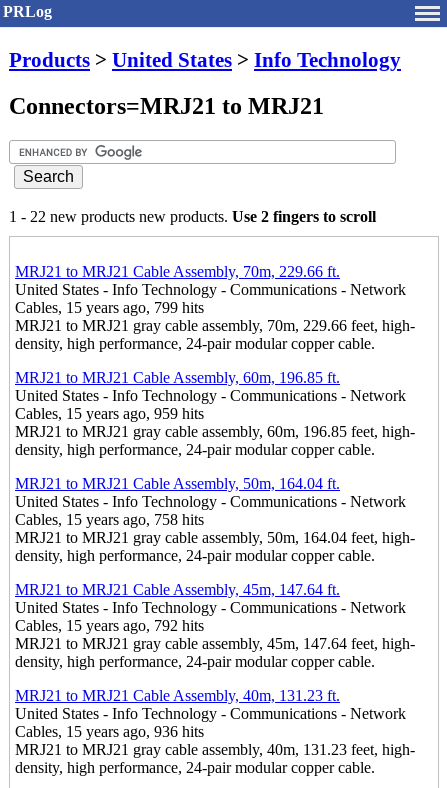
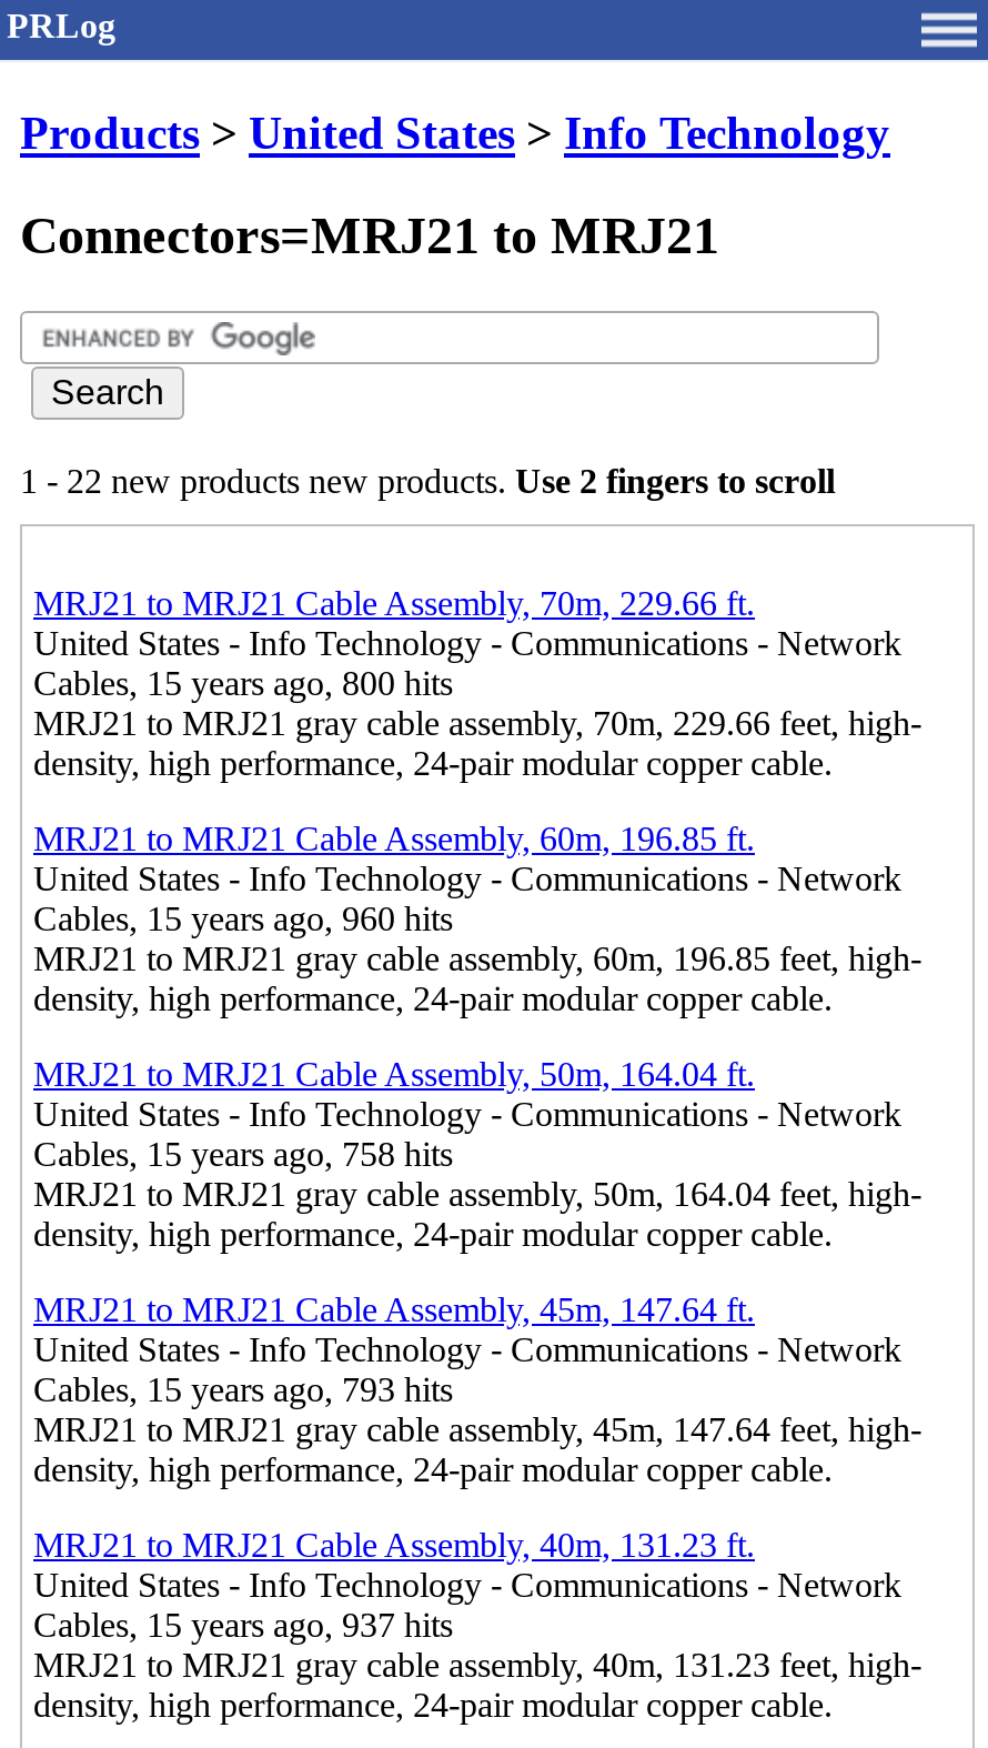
- Cables, 15 years ago, 799 hits
+ Cables, 15 years ago, 800 hits

- Cables, 15 years ago, 959 hits
+ Cables, 15 years ago, 960 hits

- Cables, 15 years ago, 792 hits
+ Cables, 15 years ago, 793 hits

- Cables, 15 years ago, 936 hits
+ Cables, 15 years ago, 937 hits
